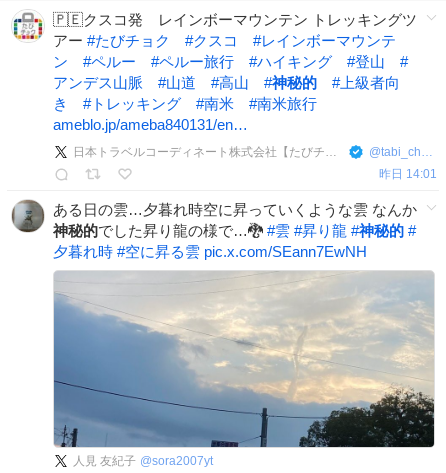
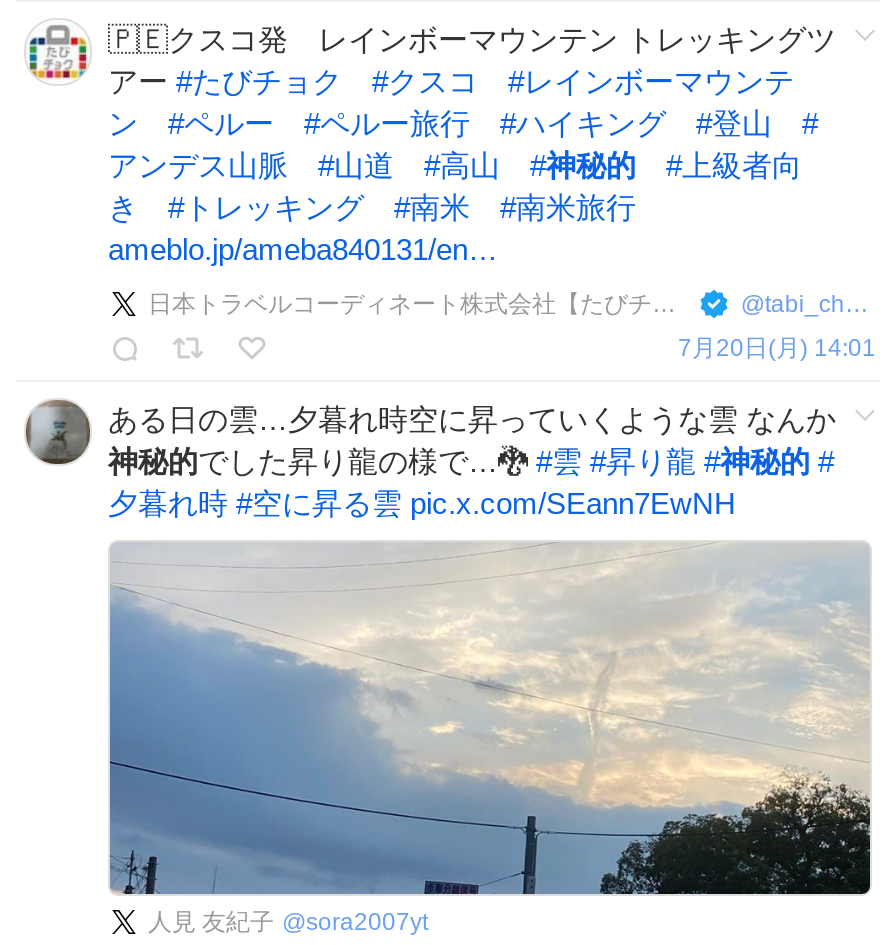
- 昨日 14:01
+ 7月20日(月) 14:01
